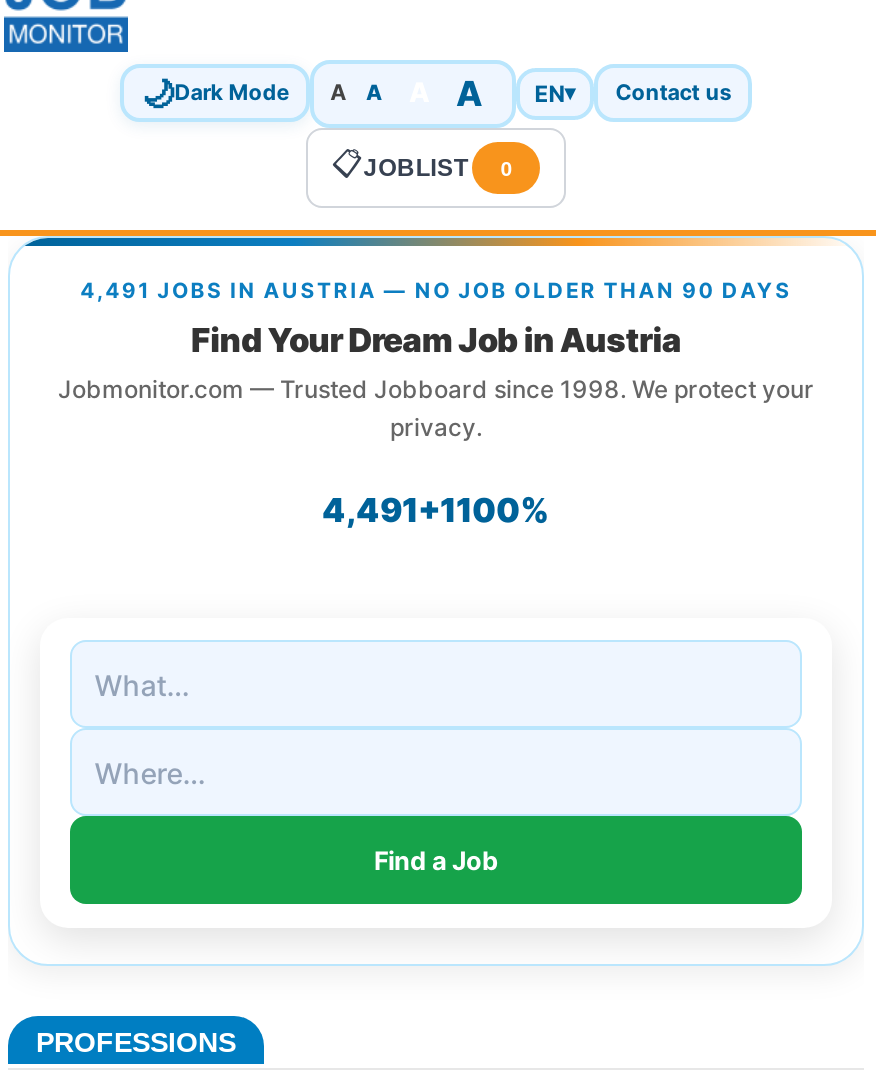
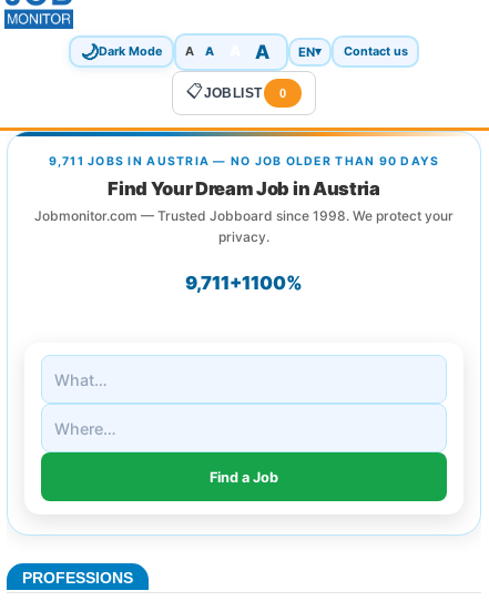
- 4,491 JOBS IN AUSTRIA — NO JOB OLDER THAN 90 DAYS
+ 9,711 JOBS IN AUSTRIA — NO JOB OLDER THAN 90 DAYS

- 4,491+1100%
+ 9,711+1100%
